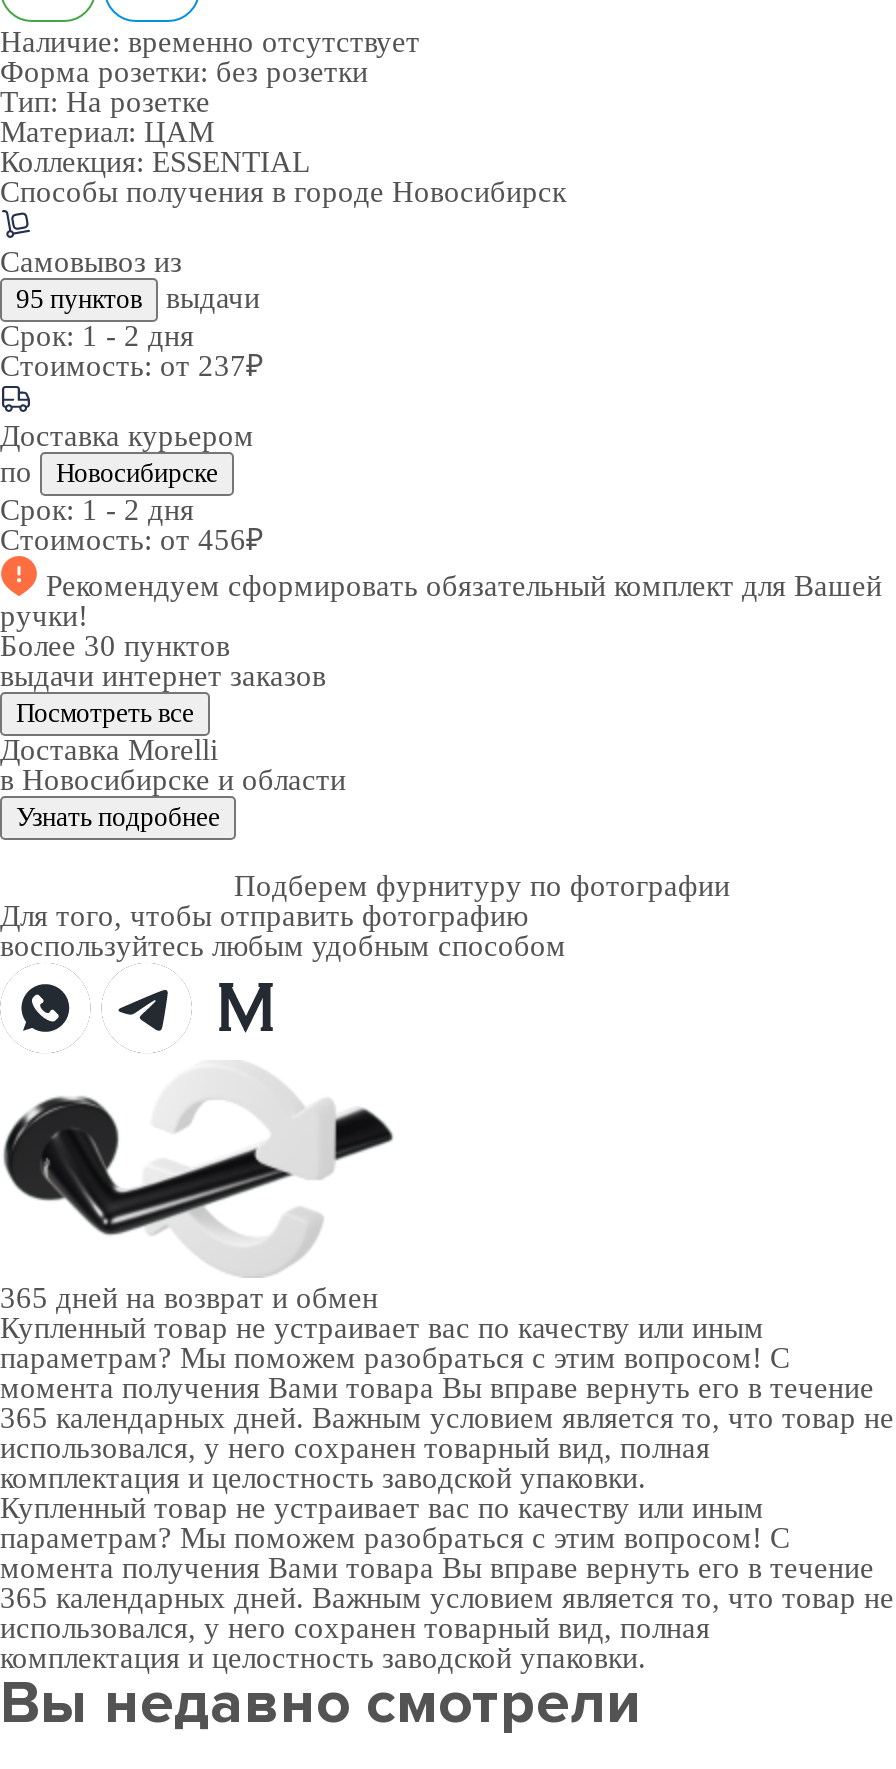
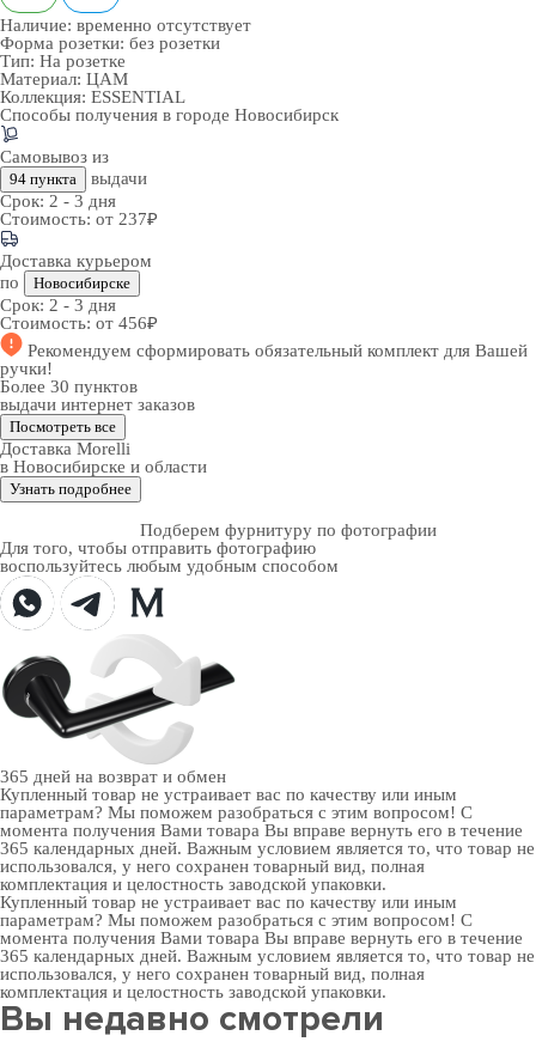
- 95 пунктов выдачи
+ 94 пункта выдачи

- Срок:1 - 2 дня
+ Срок:2 - 3 дня

- Срок:1 - 2 дня
+ Срок:2 - 3 дня
